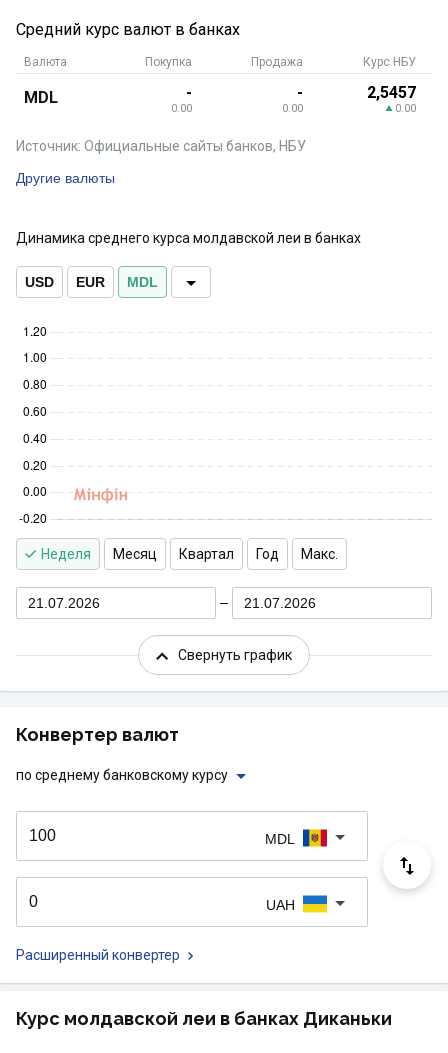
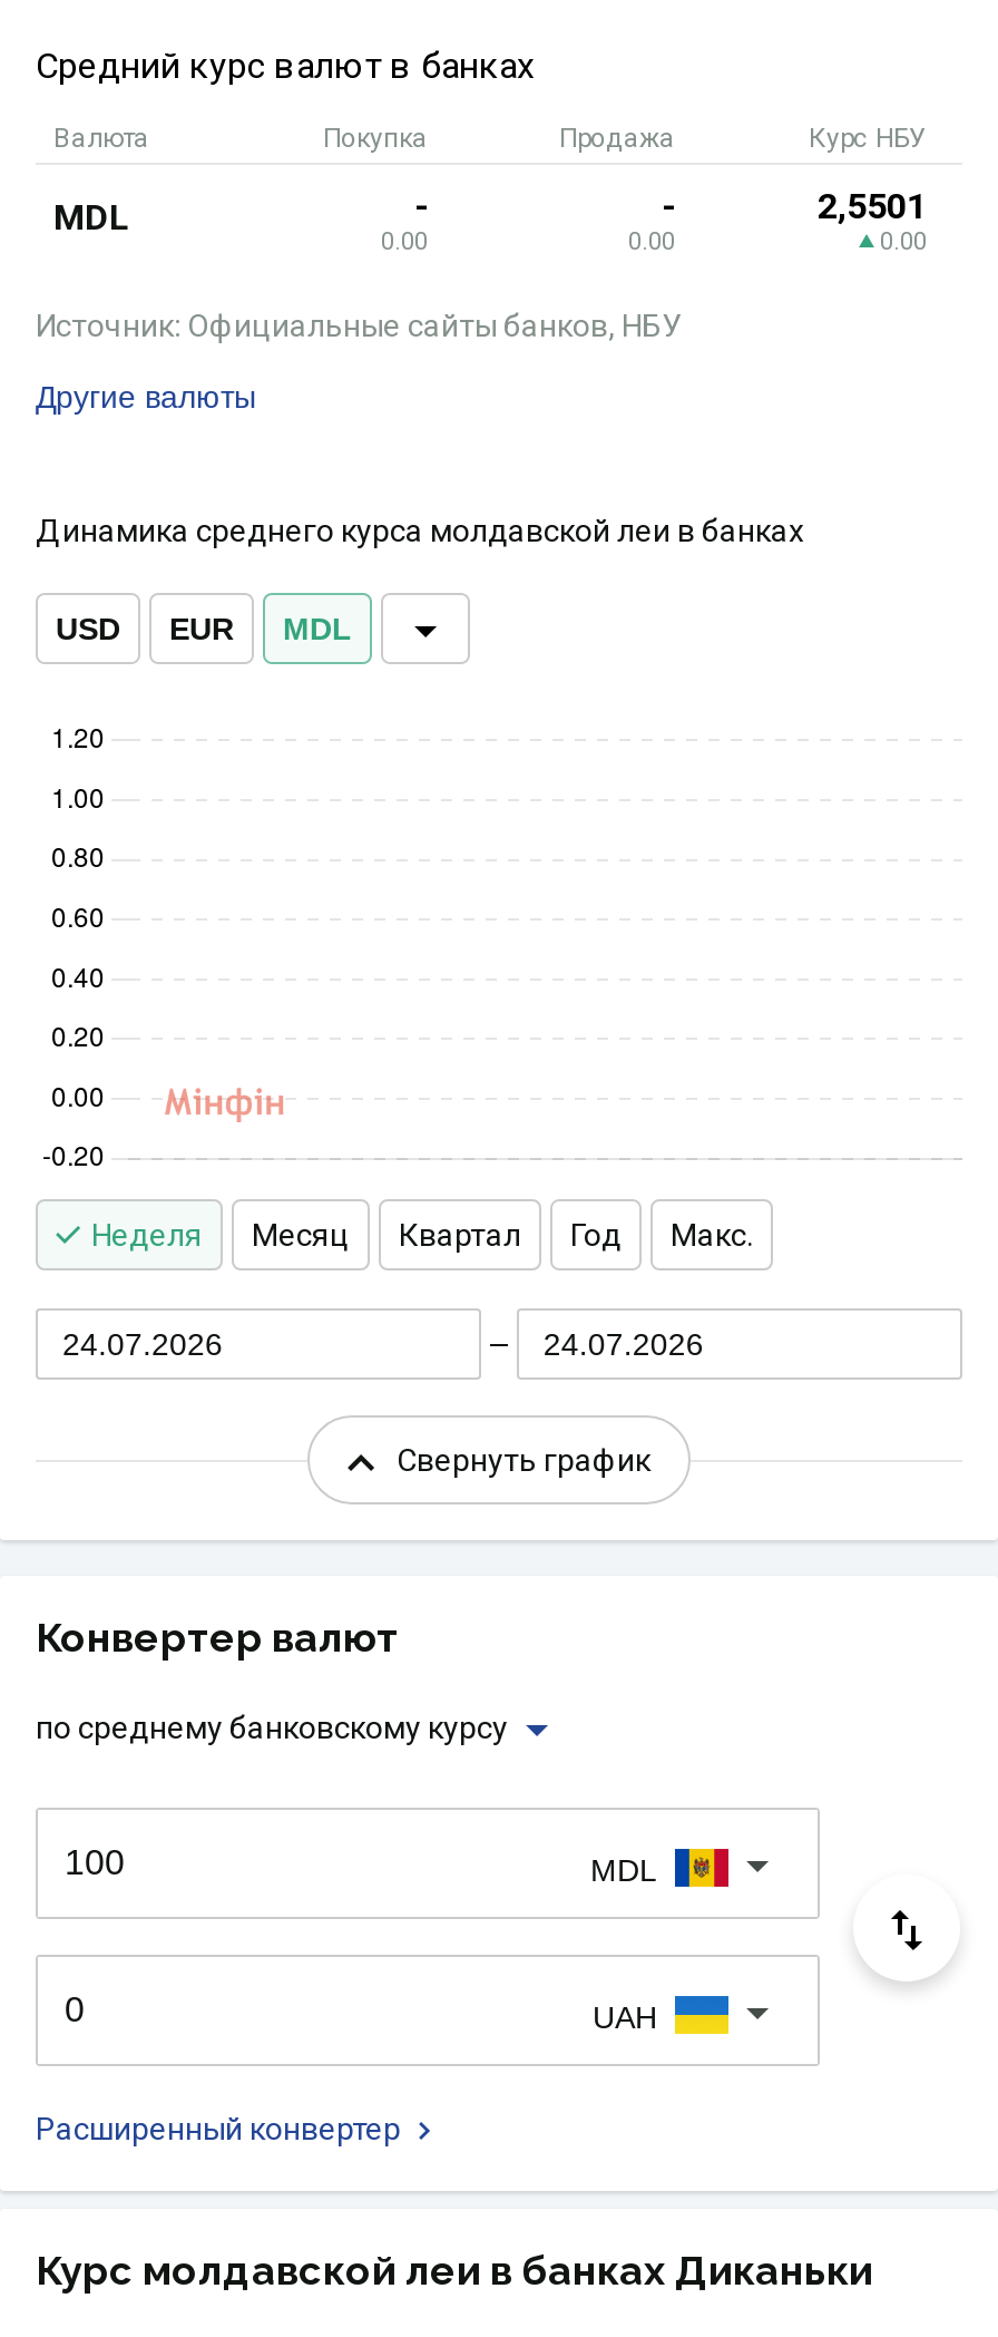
- 2,5457
+ 2,5501

- 21.07.2026
+ 24.07.2026

- 21.07.2026
+ 24.07.2026
